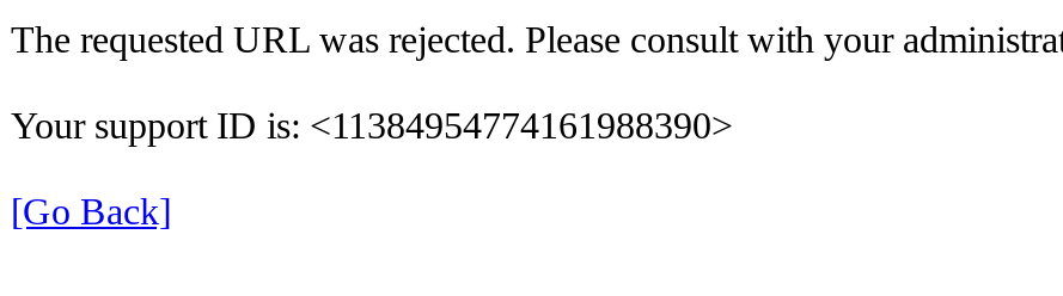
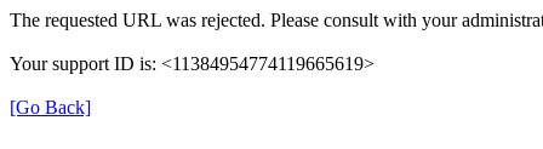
- Your support ID is: <11384954774161988390>
+ Your support ID is: <11384954774119665619>
